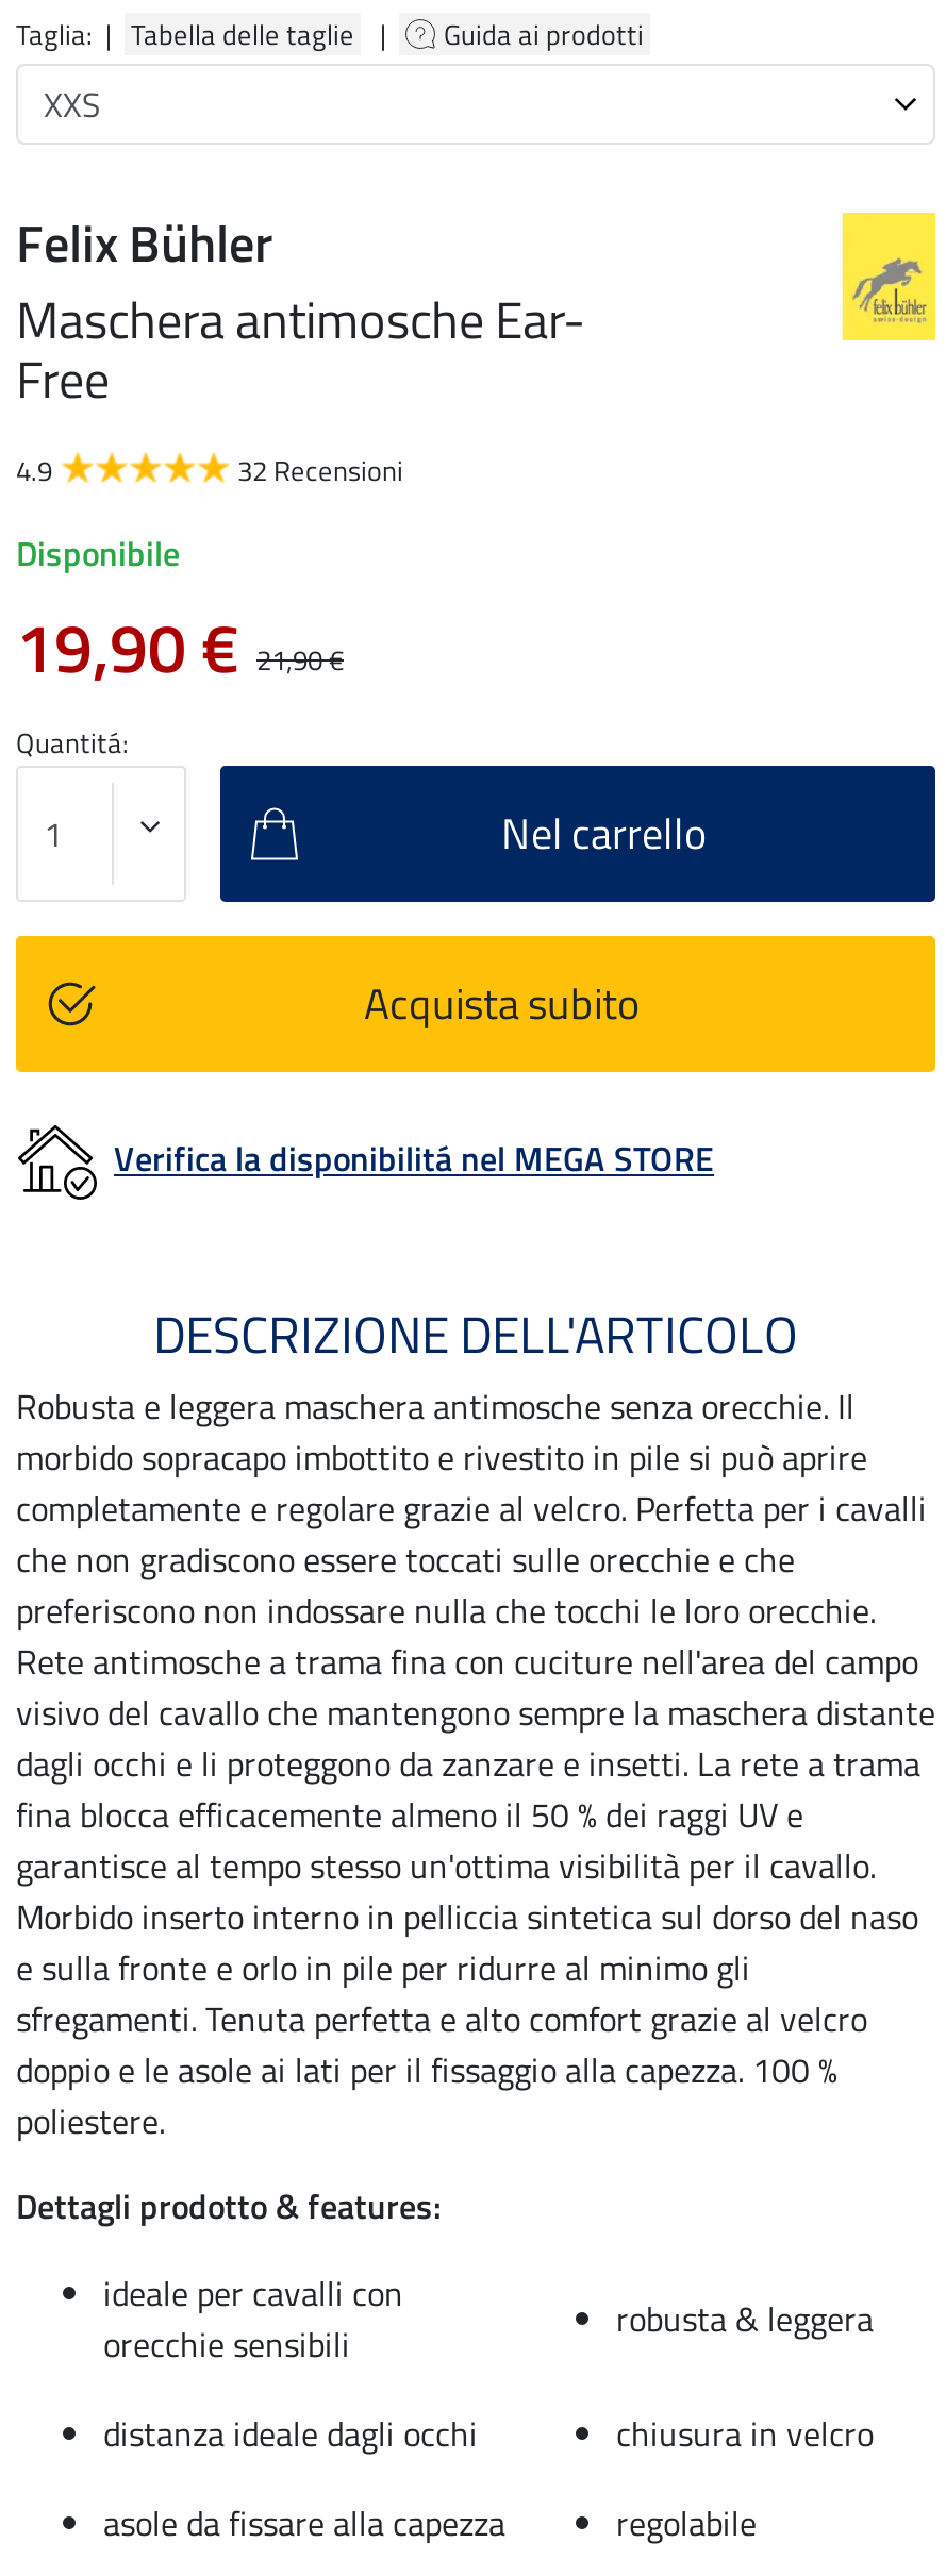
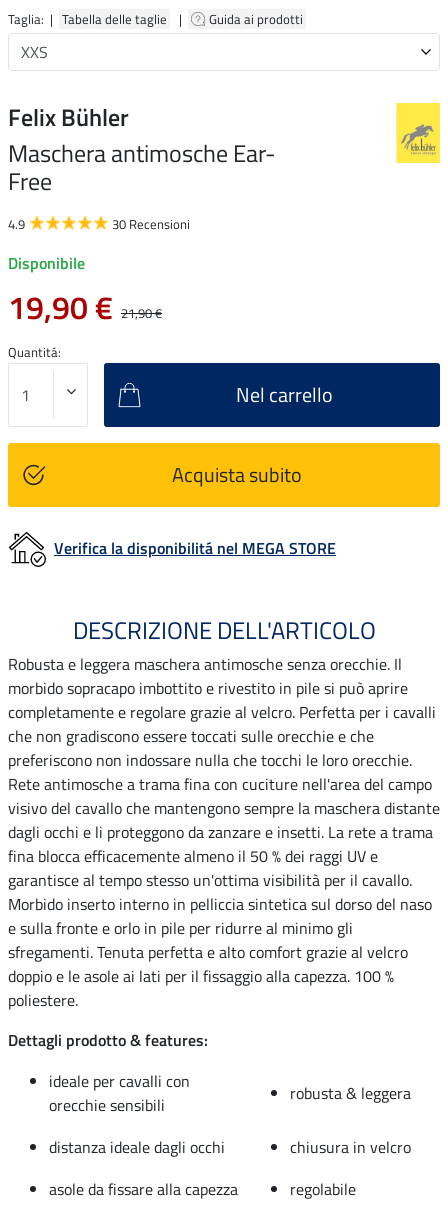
- 32 Recensioni
+ 30 Recensioni
